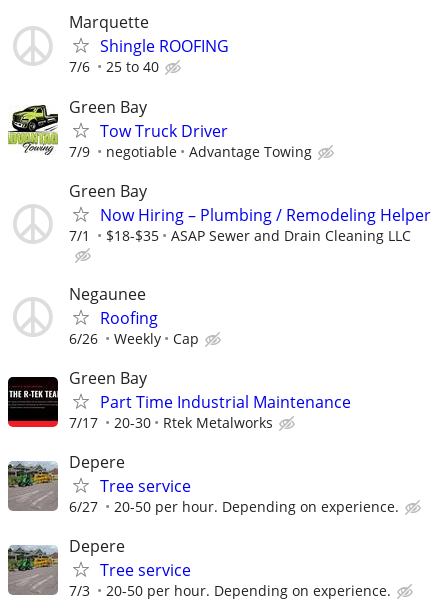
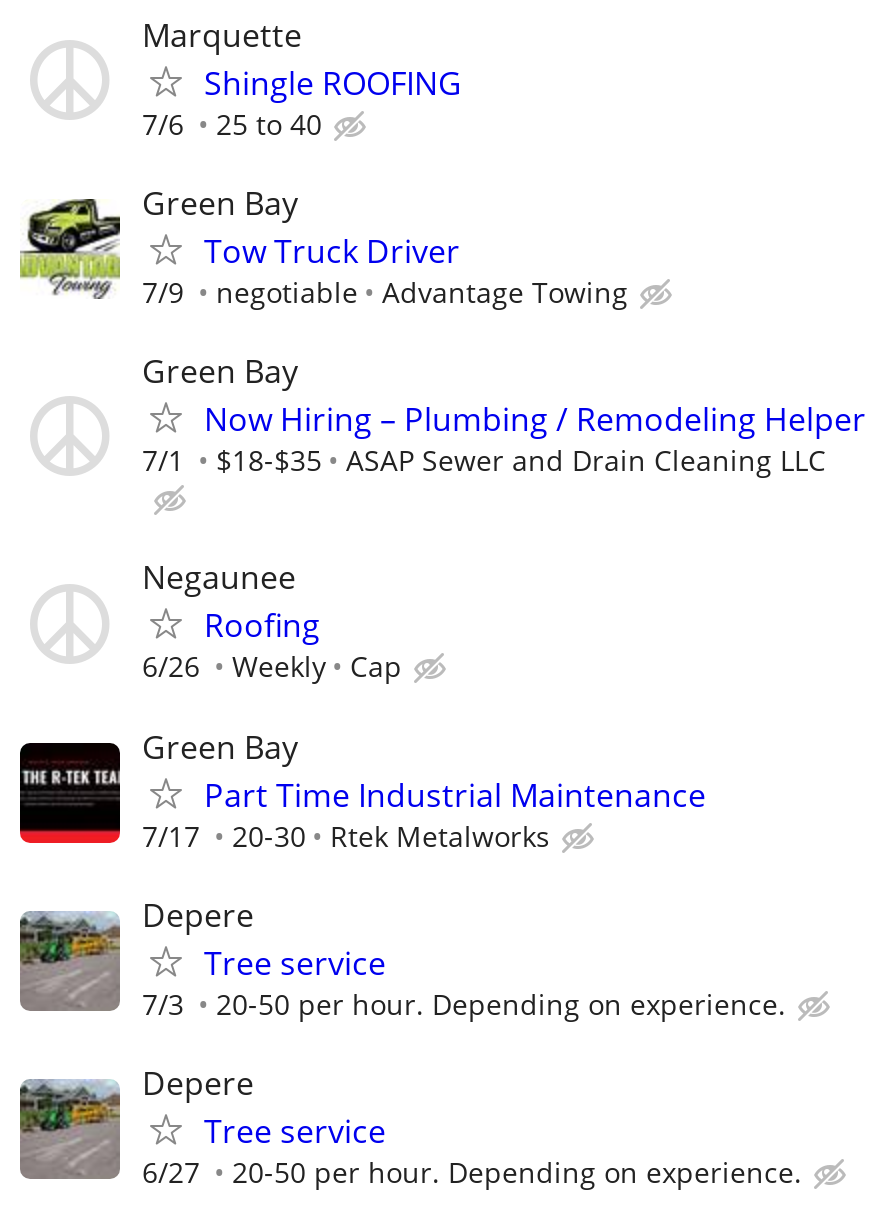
- 6/27 20-50 per hour. Depending on experience.
+ 7/3 20-50 per hour. Depending on experience.

- 7/3 20-50 per hour. Depending on experience.
+ 6/27 20-50 per hour. Depending on experience.
